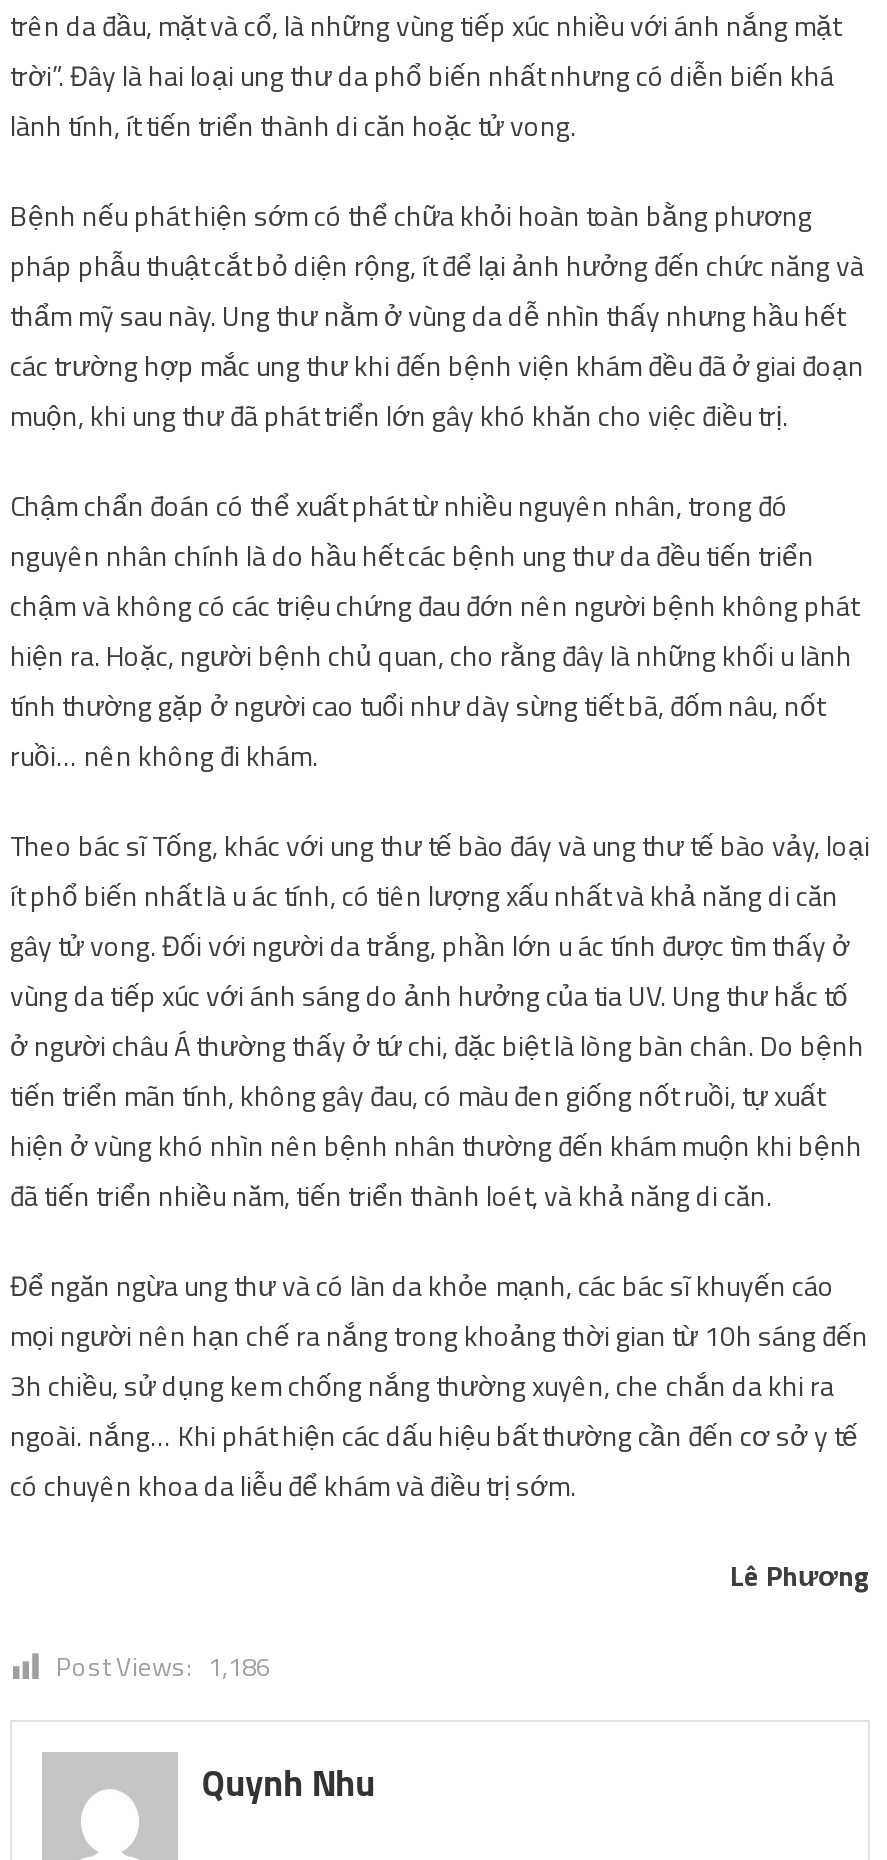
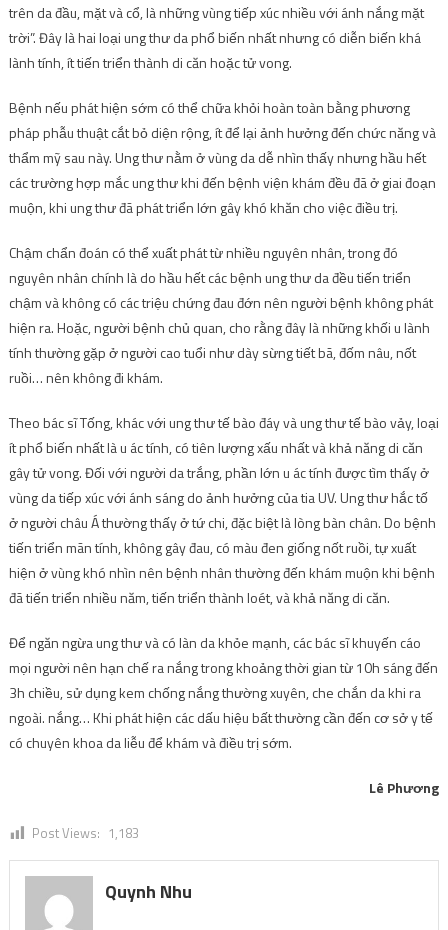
- Post Views: 1,186
+ Post Views: 1,183
